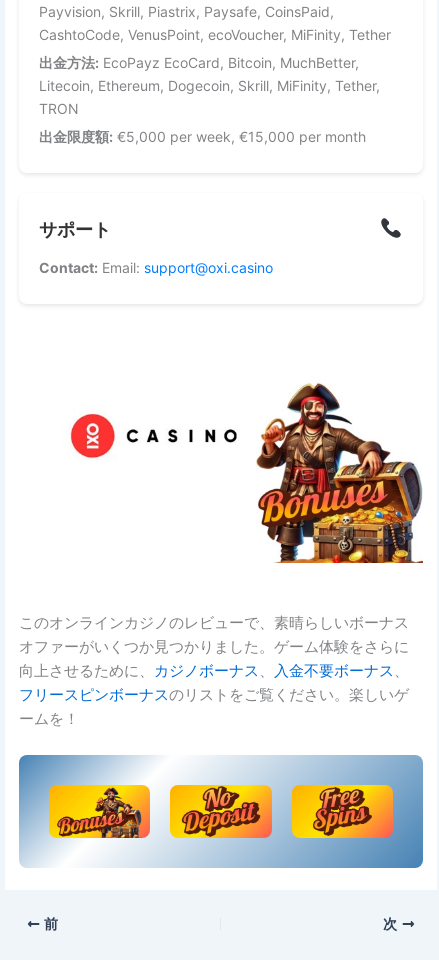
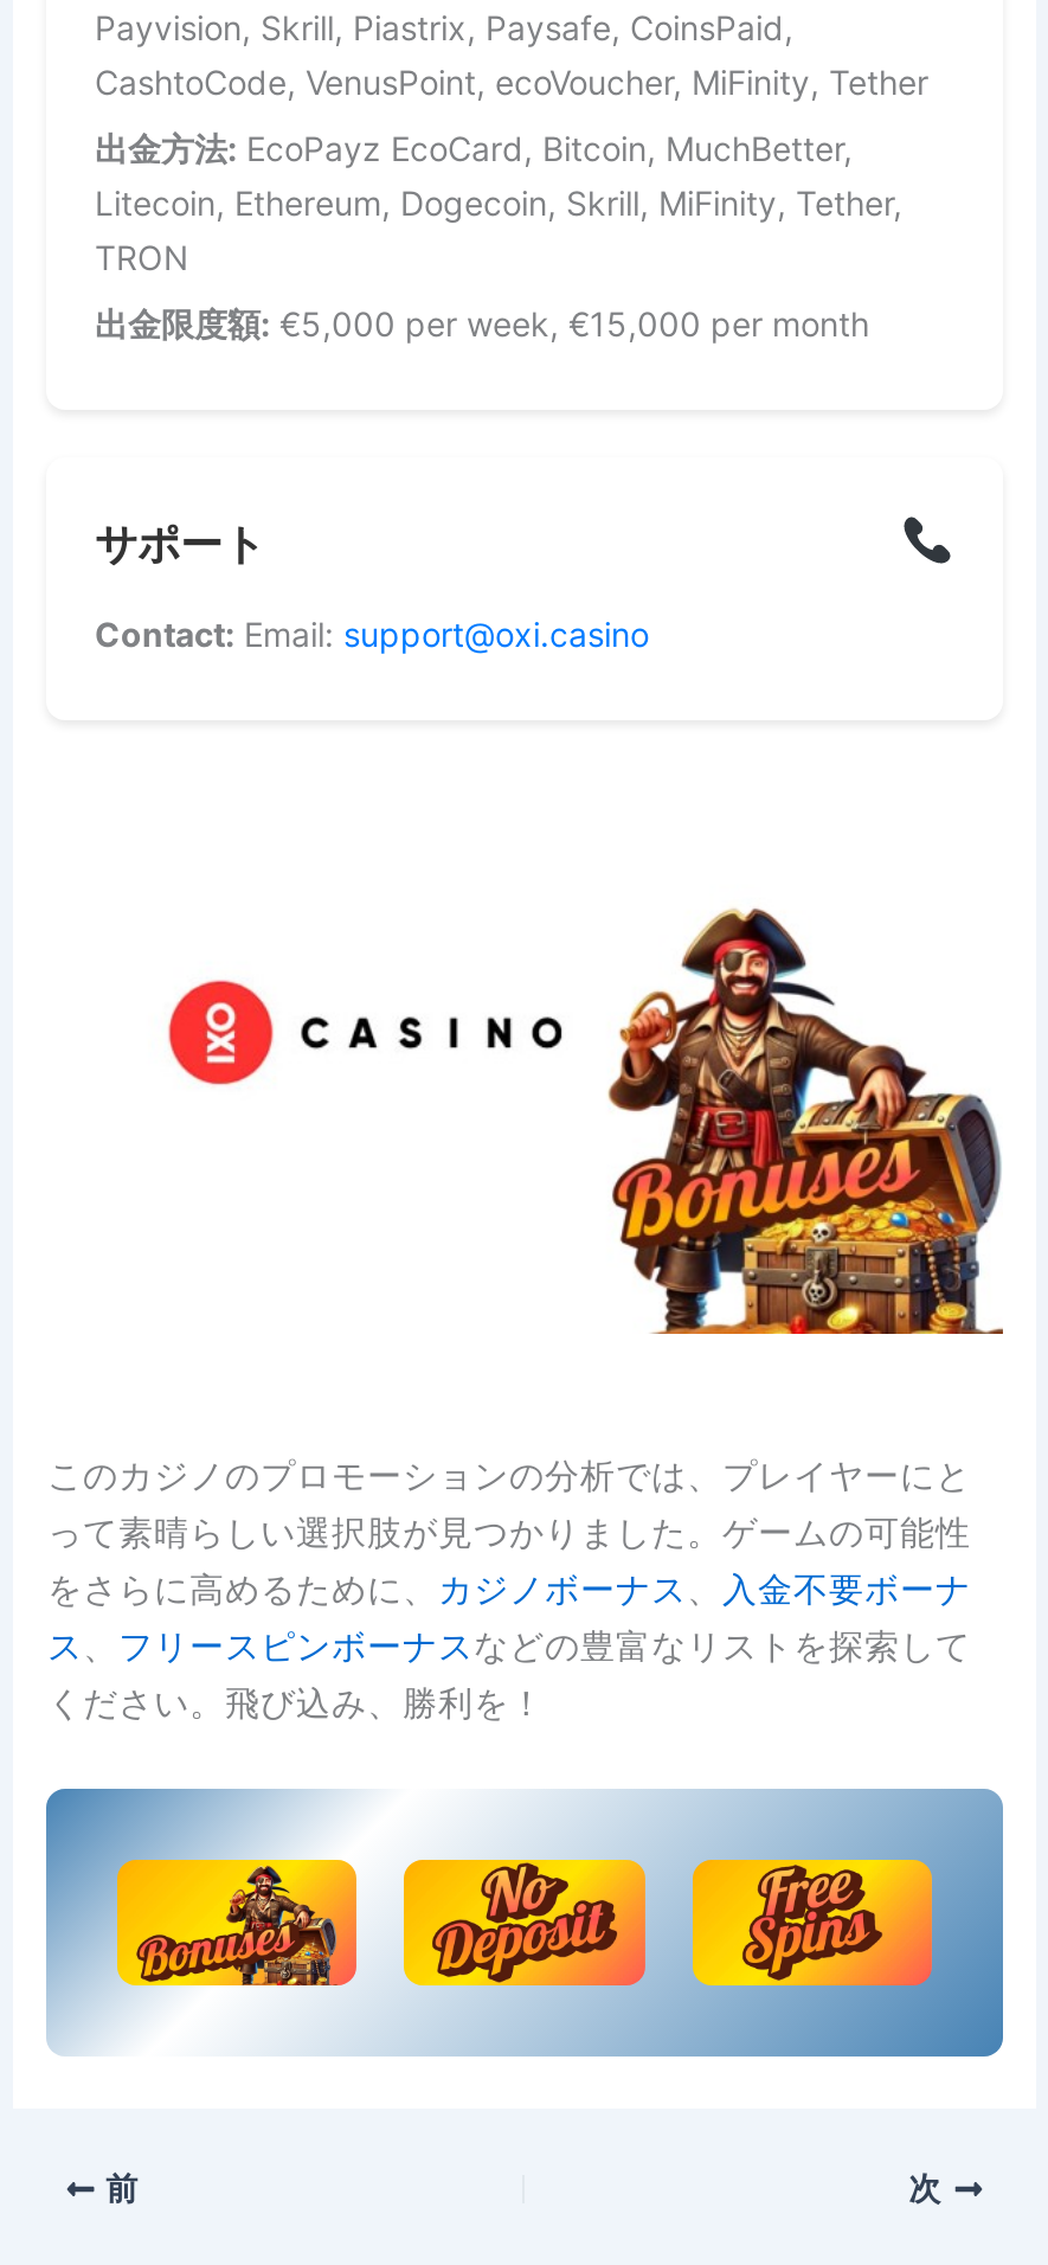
- このオンラインカジノのレビューで、素晴らしいボーナス
- オファーがいくつか見つかりました。ゲーム体験をさらに
- 向上させるために、カジノボーナス、入金不要ボーナス、
- フリースピンボーナスのリストをご覧ください。楽しいゲ
- ームを！
+ このカジノのプロモーションの分析では、プレイヤーにと
+ って素晴らしい選択肢が見つかりました。ゲームの可能性
+ をさらに高めるために、カジノボーナス、入金不要ボーナ
+ ス、フリースピンボーナスなどの豊富なリストを探索して
+ ください。飛び込み、勝利を！
